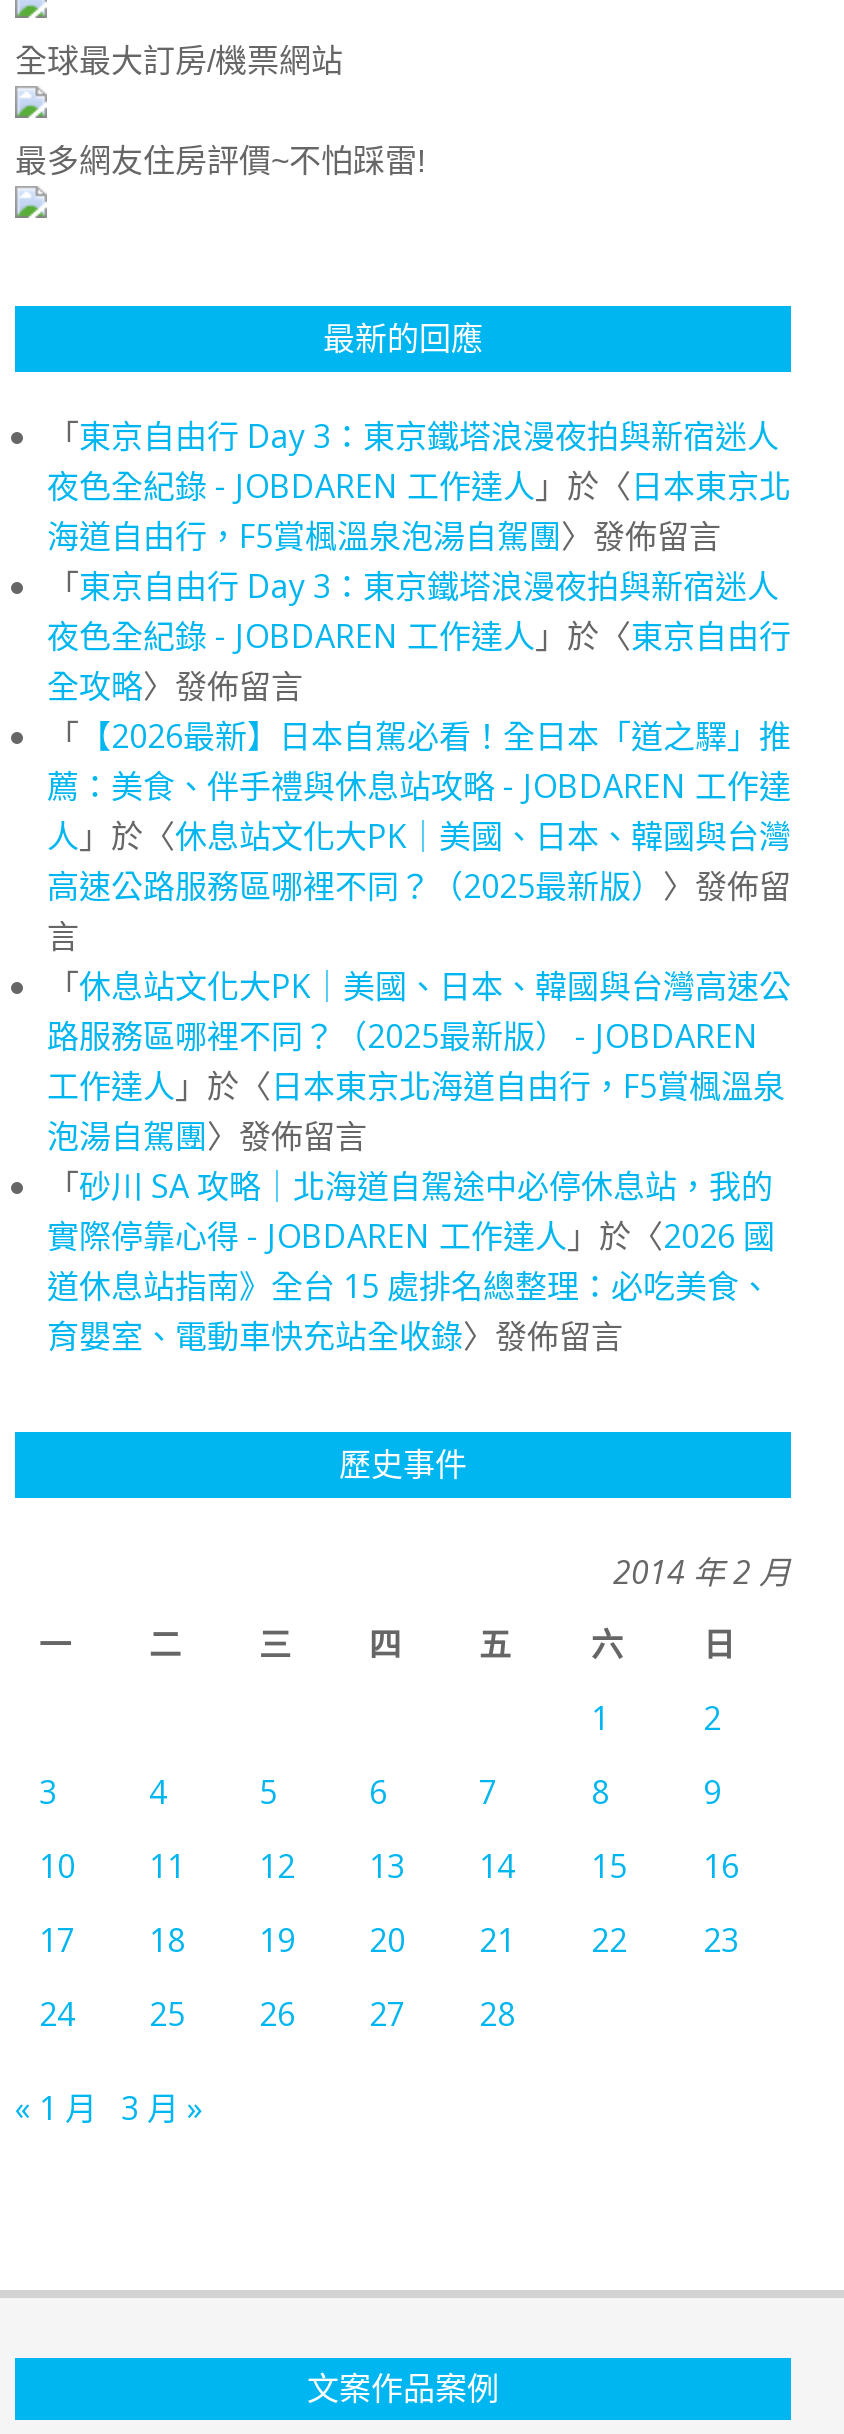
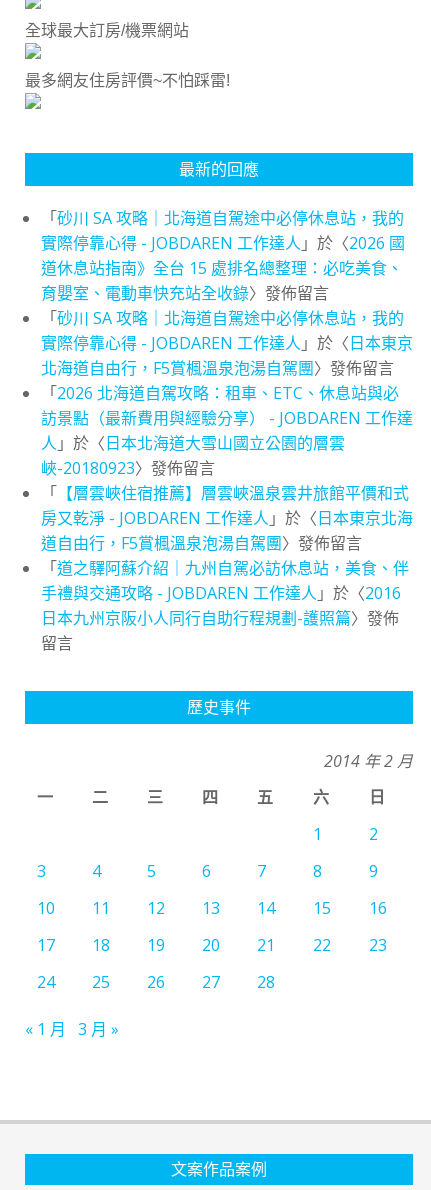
- 「東京自由行 Day 3：東京鐵塔浪漫夜拍與新宿迷人
- 夜色全紀錄 - JOBDAREN 工作達人」於〈日本東京北
- 海道自由行，F5賞楓溫泉泡湯自駕團〉發佈留言
- 「東京自由行 Day 3：東京鐵塔浪漫夜拍與新宿迷人
- 夜色全紀錄 - JOBDAREN 工作達人」於〈東京自由行
- 全攻略〉發佈留言
- 「【2026最新】日本自駕必看！全日本「道之驛」推
- 薦：美食、伴手禮與休息站攻略 - JOBDAREN 工作達
- 人」於〈休息站文化大PK｜美國、日本、韓國與台灣
- 高速公路服務區哪裡不同？（2025最新版）〉發佈留
- 言
- 「休息站文化大PK｜美國、日本、韓國與台灣高速公
- 路服務區哪裡不同？（2025最新版） - JOBDAREN
- 工作達人」於〈日本東京北海道自由行，F5賞楓溫泉
- 泡湯自駕團〉發佈留言

moved up: 「砂川 SA 攻略｜北海道自駕途中必停休息站，我的 | 實際停靠心得 - JOBDAREN 工作達人」於〈2026 國 | 道休息站指南》全台 15 處排名總整理：必吃美食、 | 育嬰室、電動車快充站全收錄〉發佈留言

+ 「砂川 SA 攻略｜北海道自駕途中必停休息站，我的
+ 實際停靠心得 - JOBDAREN 工作達人」於〈日本東京
+ 北海道自由行，F5賞楓溫泉泡湯自駕團〉發佈留言
+ 「2026 北海道自駕攻略：租車、ETC、休息站與必
+ 訪景點（最新費用與經驗分享） - JOBDAREN 工作達
+ 人」於〈日本北海道大雪山國立公園的層雲
+ 峽-20180923〉發佈留言
+ 「【層雲峽住宿推薦】層雲峽溫泉雲井旅館平價和式
+ 房又乾淨 - JOBDAREN 工作達人」於〈日本東京北海
+ 道自由行，F5賞楓溫泉泡湯自駕團〉發佈留言
+ 「道之驛阿蘇介紹｜九州自駕必訪休息站，美食、伴
+ 手禮與交通攻略 - JOBDAREN 工作達人」於〈2016
+ 日本九州京阪小人同行自助行程規劃-護照篇〉發佈
+ 留言
